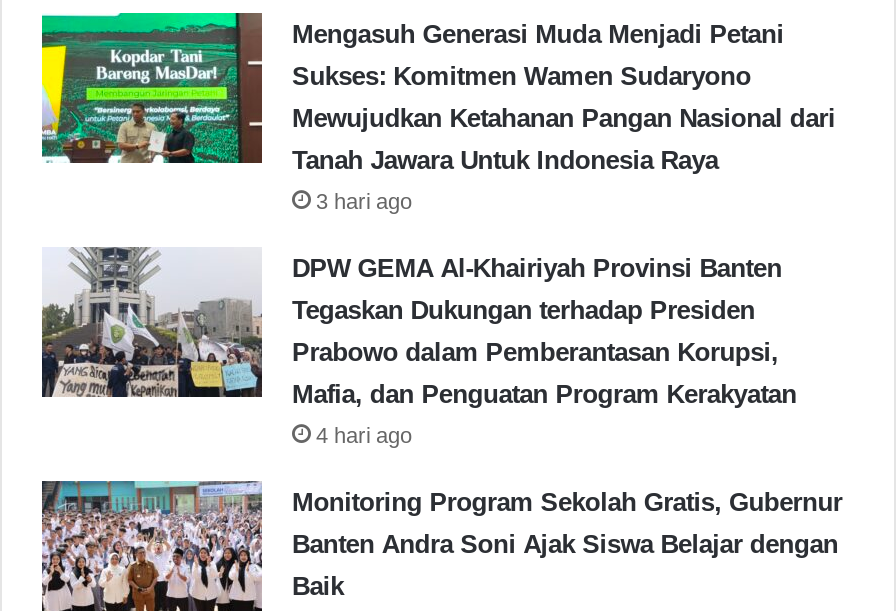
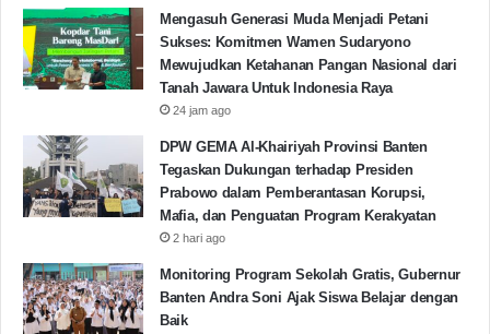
- 3 hari ago
+ 24 jam ago

- 4 hari ago
+ 2 hari ago
